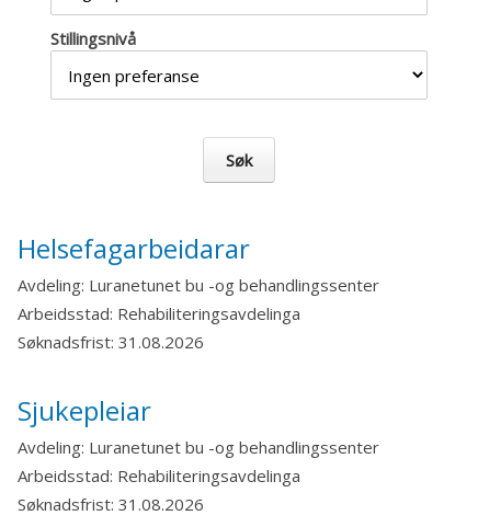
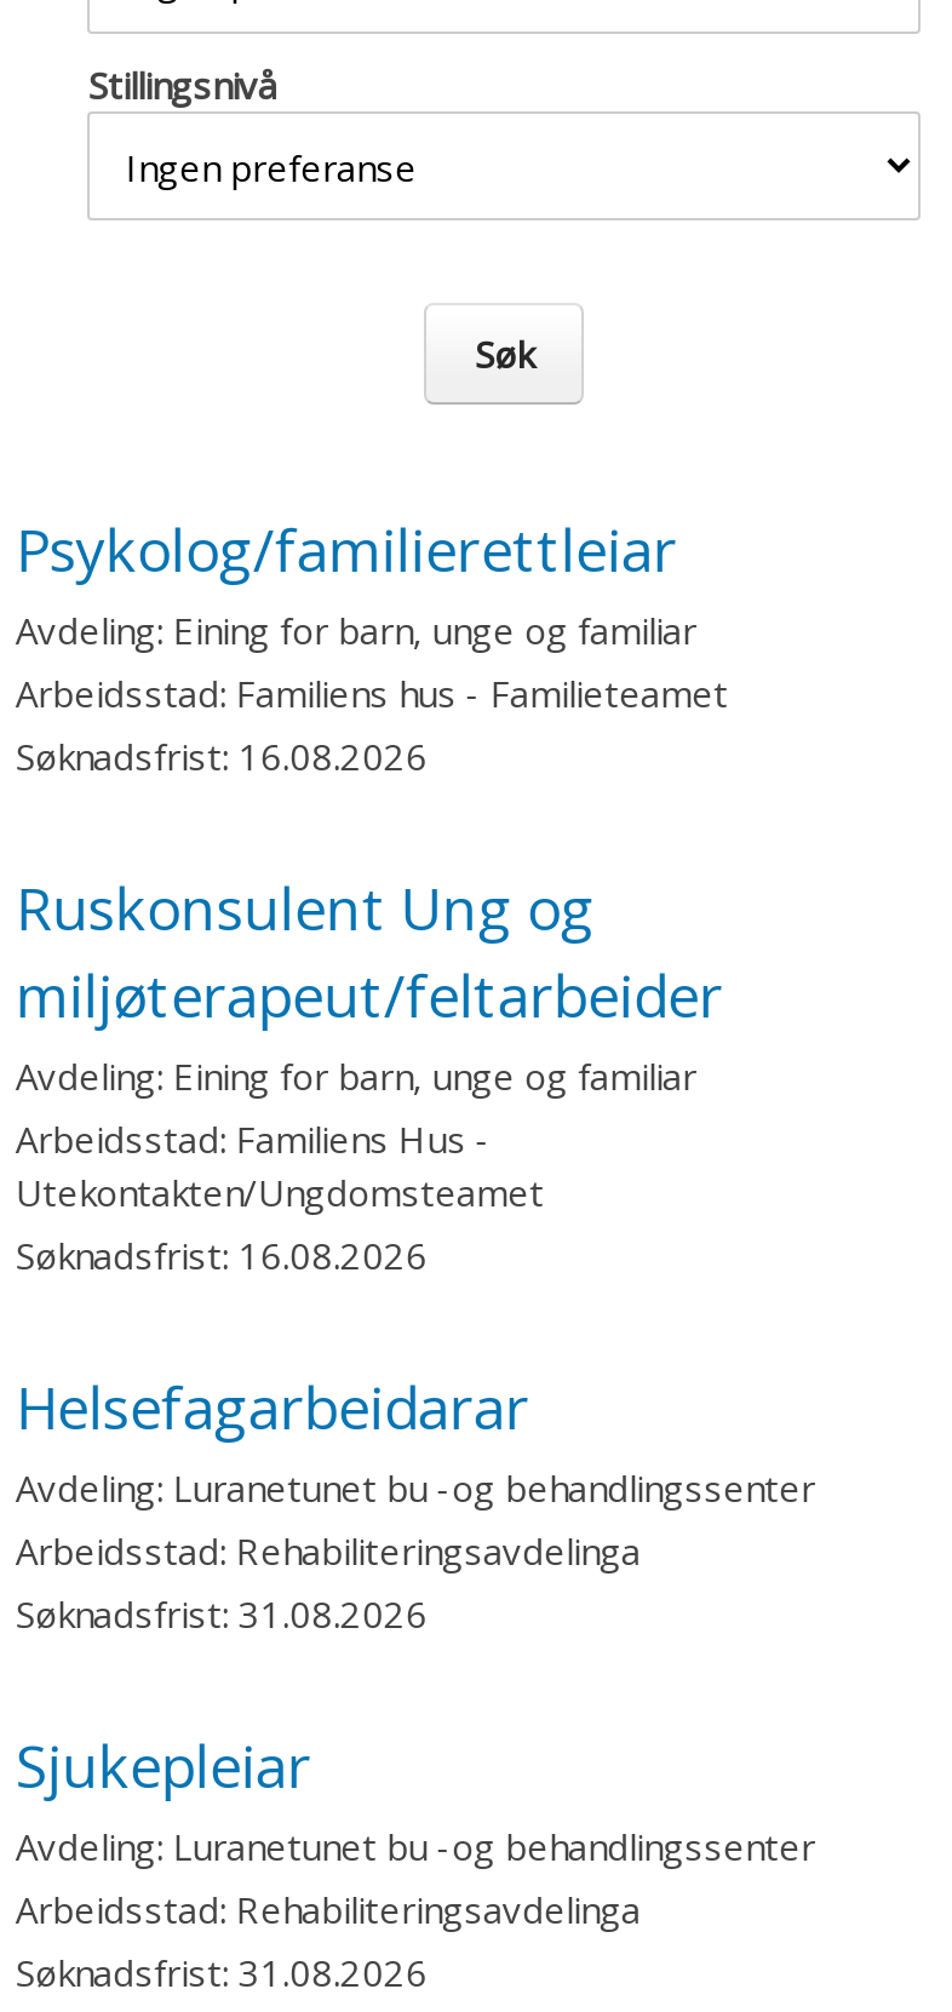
+ Psykolog/familierettleiar
+ Avdeling: Eining for barn, unge og familiar
+ Arbeidsstad: Familiens hus - Familieteamet
+ Søknadsfrist: 16.08.2026
+ Ruskonsulent Ung og
+ miljøterapeut/feltarbeider
+ Avdeling: Eining for barn, unge og familiar
+ Arbeidsstad: Familiens Hus -
+ Utekontakten/Ungdomsteamet
+ Søknadsfrist: 16.08.2026
